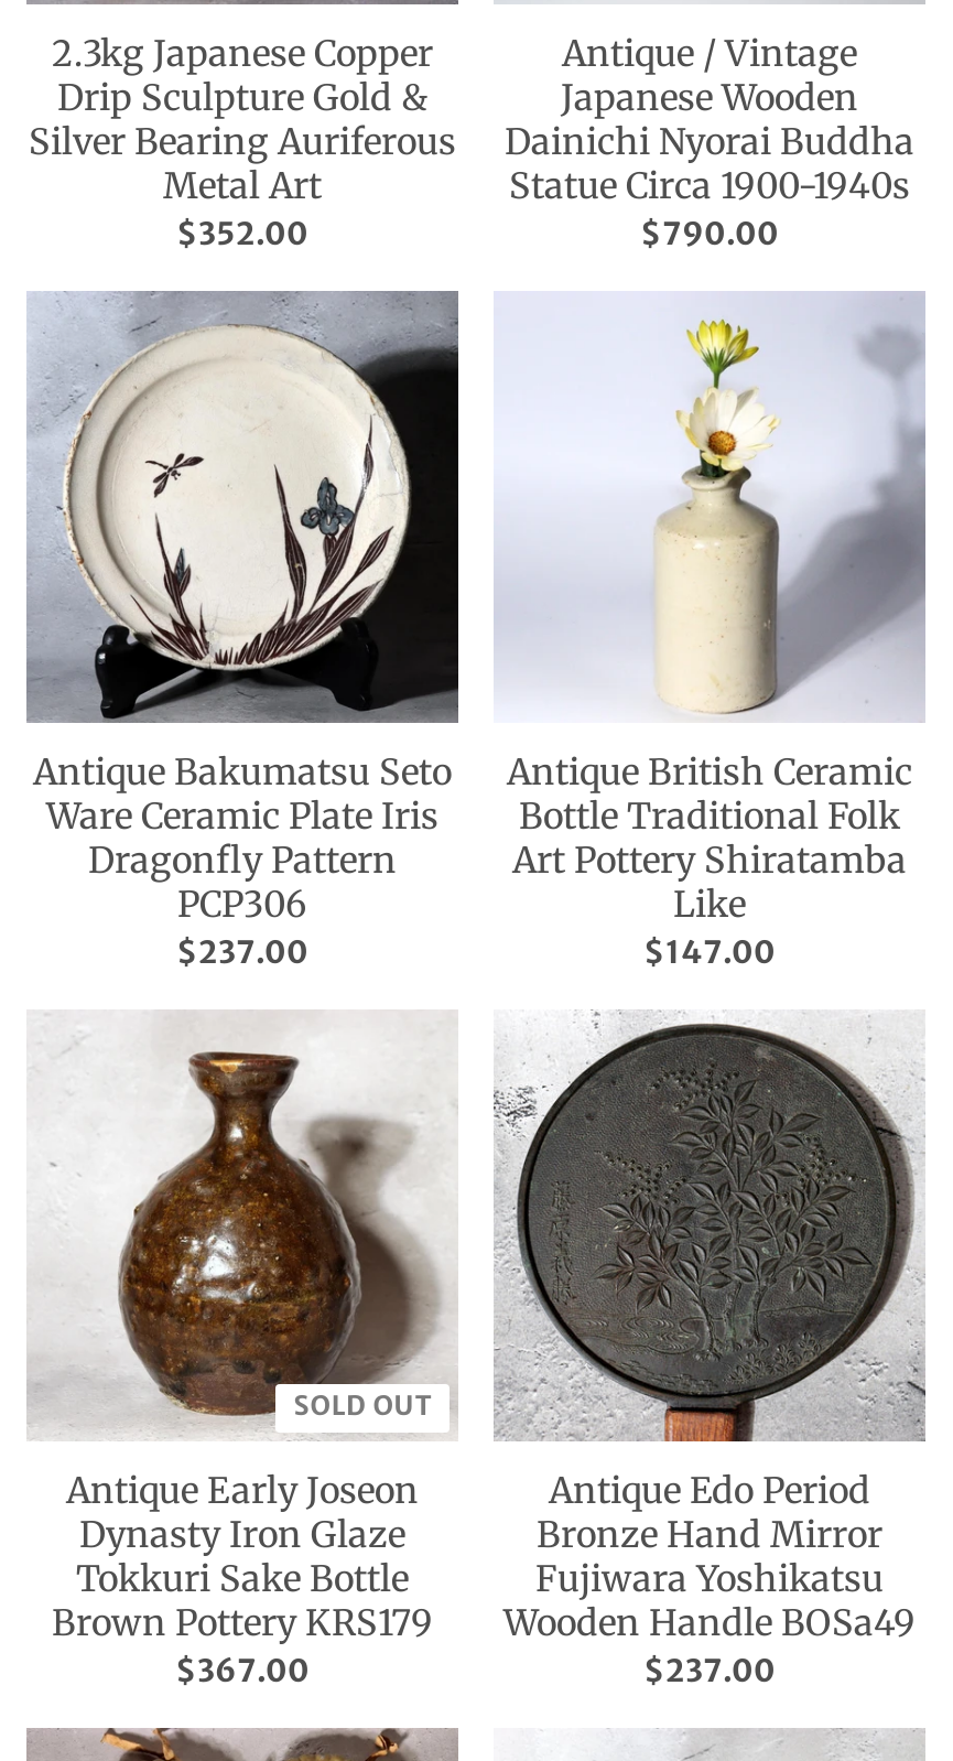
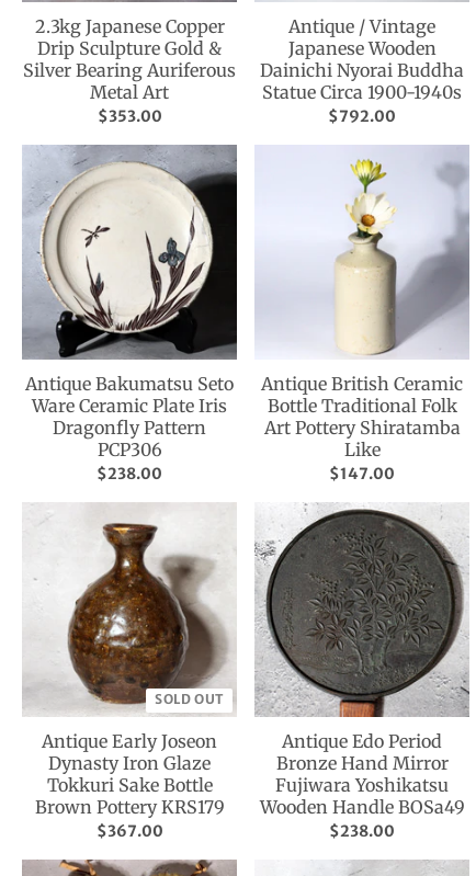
- $352.00
+ $353.00

- $790.00
+ $792.00

- $237.00
+ $238.00

- $237.00
+ $238.00
